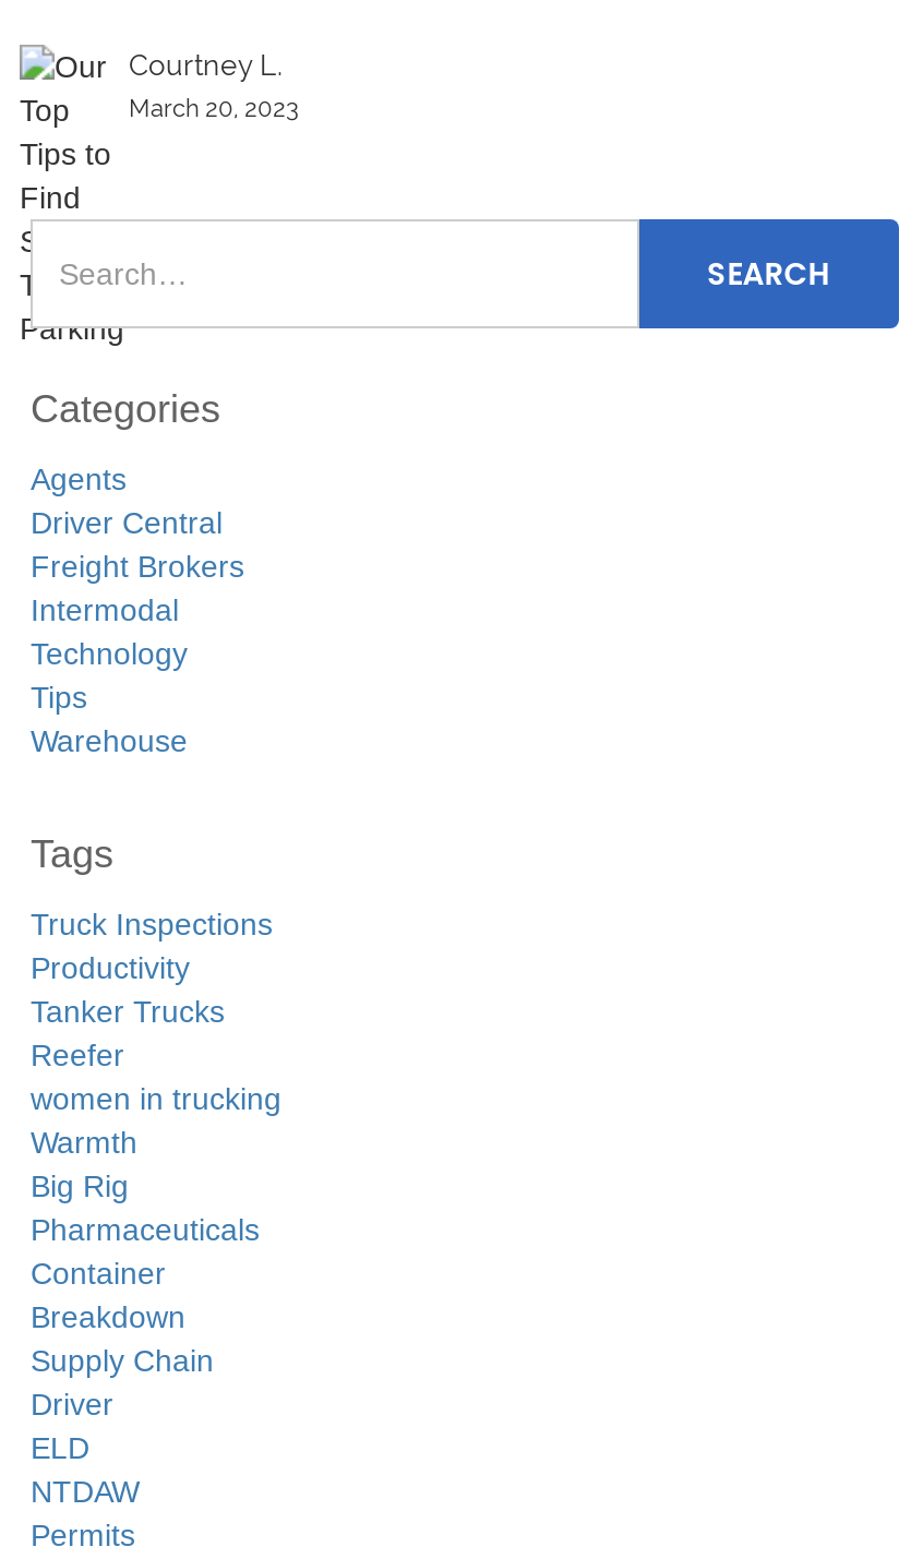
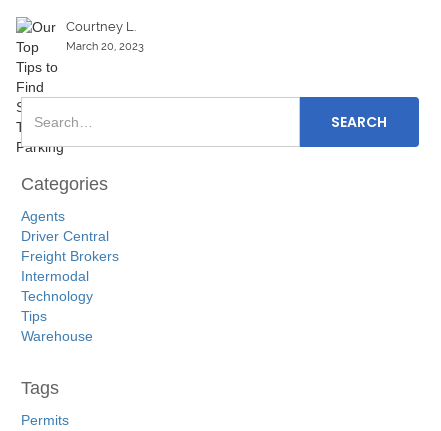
- Truck Inspections
- Productivity
- Tanker Trucks
- Reefer
- women in trucking
- Warmth
- Big Rig
- Pharmaceuticals
- Container
- Breakdown
- Supply Chain
- Driver
- ELD
- NTDAW
